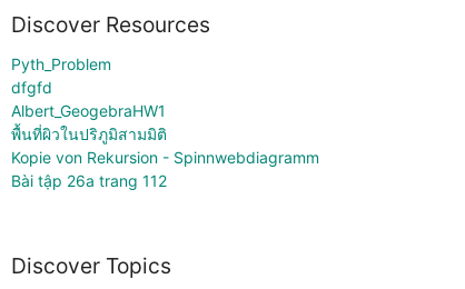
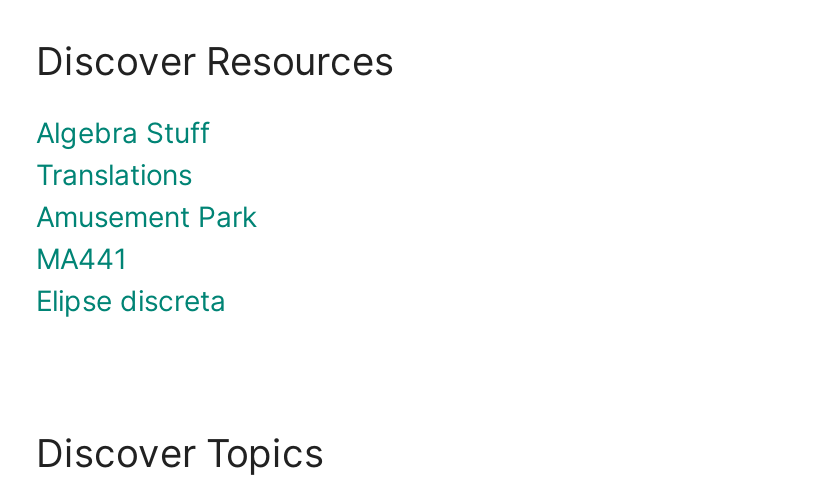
- Pyth_Problem
- dfgfd
- Albert_GeogebraHW1
- พื้นที่ผิวในปริภูมิสามมิติ
- Kopie von Rekursion - Spinnwebdiagramm
- Bài tập 26a trang 112
+ Algebra Stuff
+ Translations
+ Amusement Park
+ MA441
+ Elipse discreta
